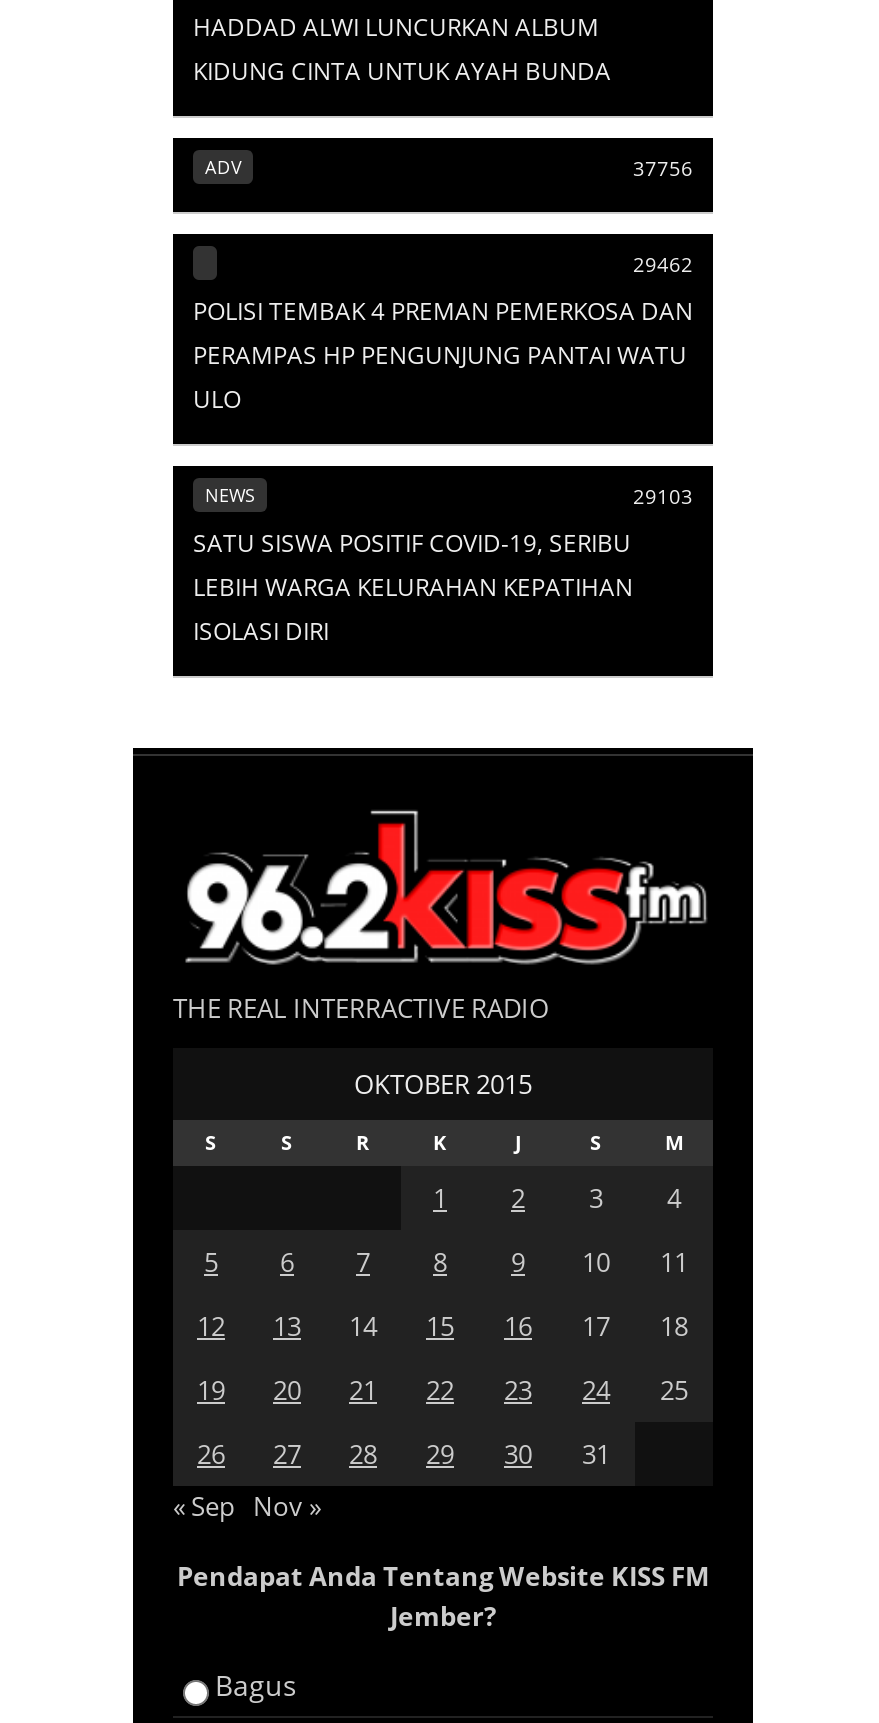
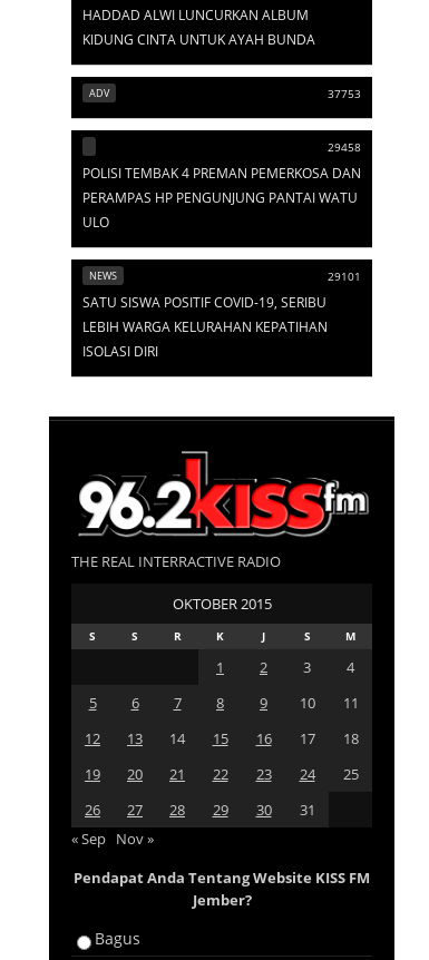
- 37756
+ 37753

- 29462
+ 29458

- 29103
+ 29101
